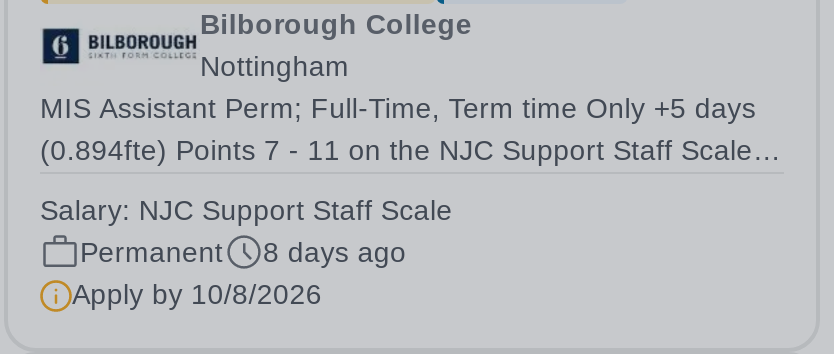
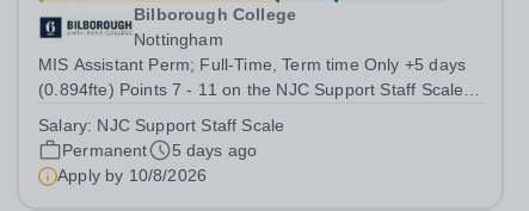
- Permanent 8 days ago
+ Permanent 5 days ago
